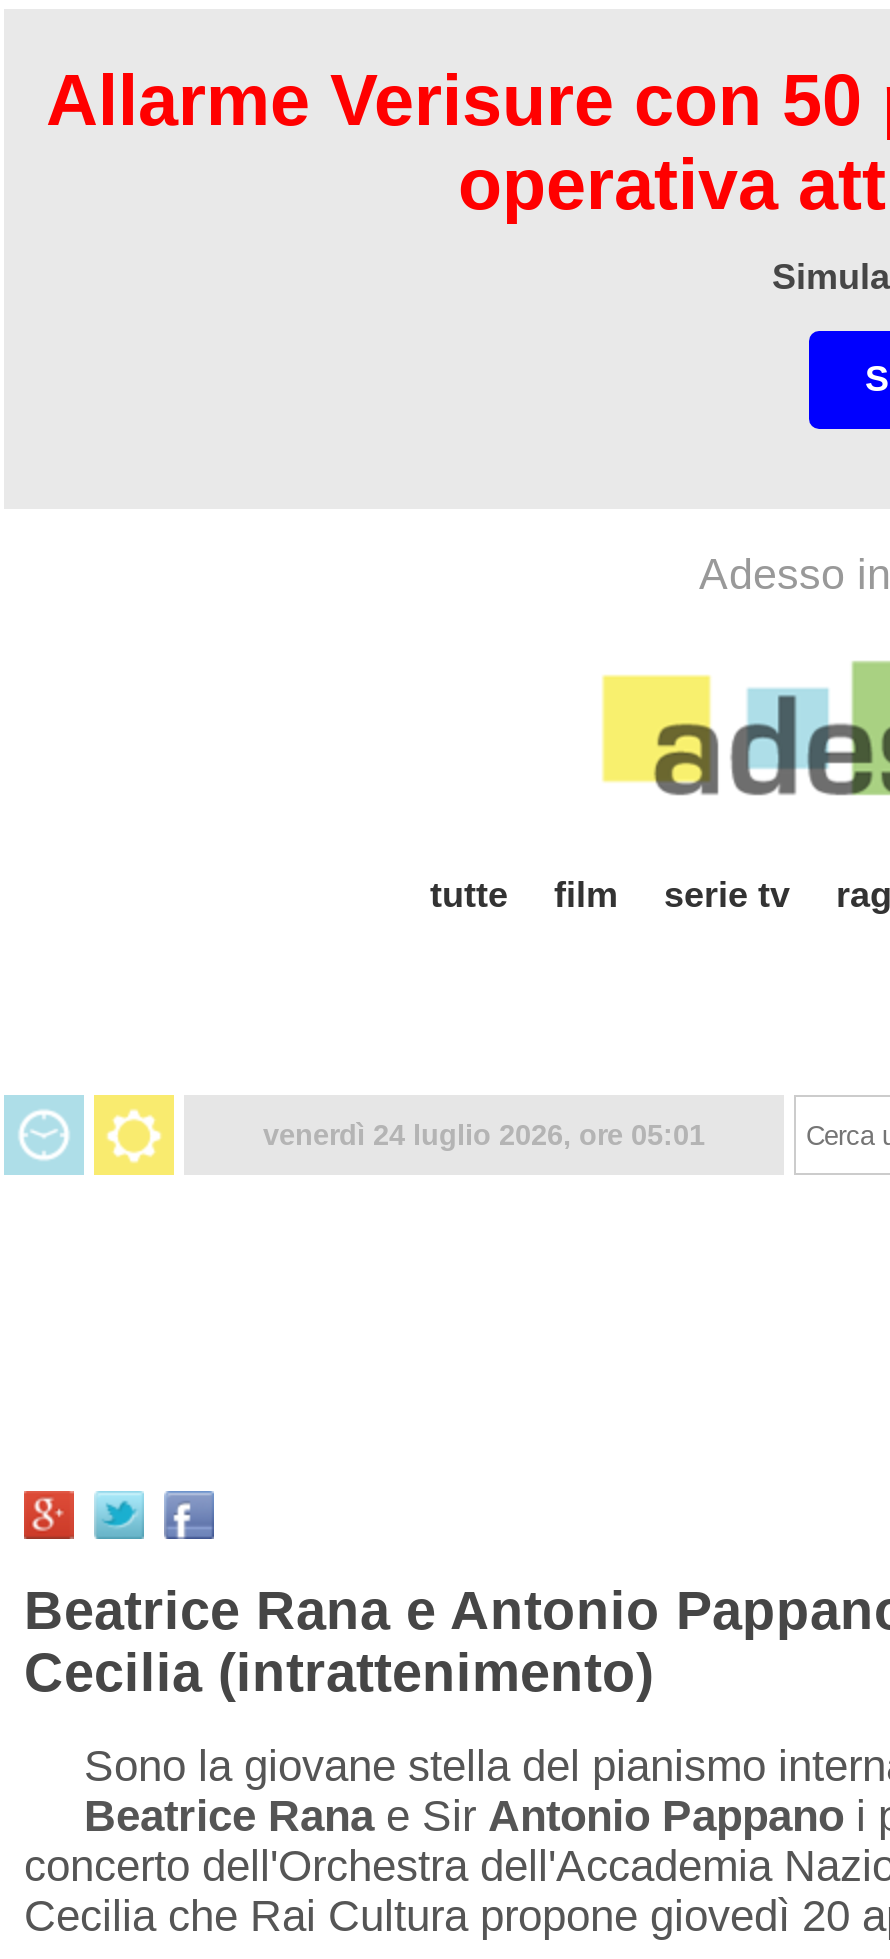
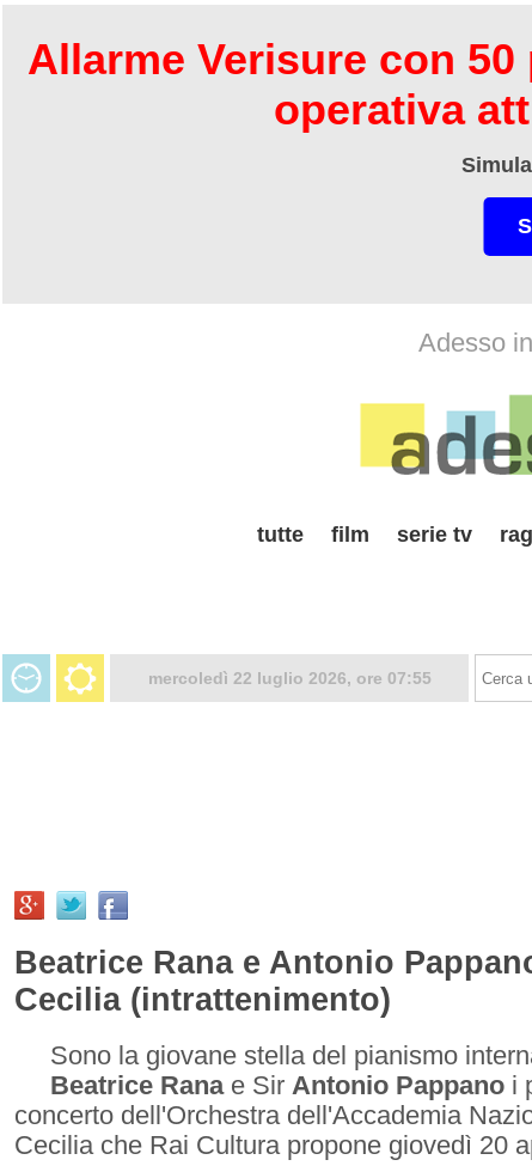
- venerdì 24 luglio 2026, ore 05:01
+ mercoledì 22 luglio 2026, ore 07:55
